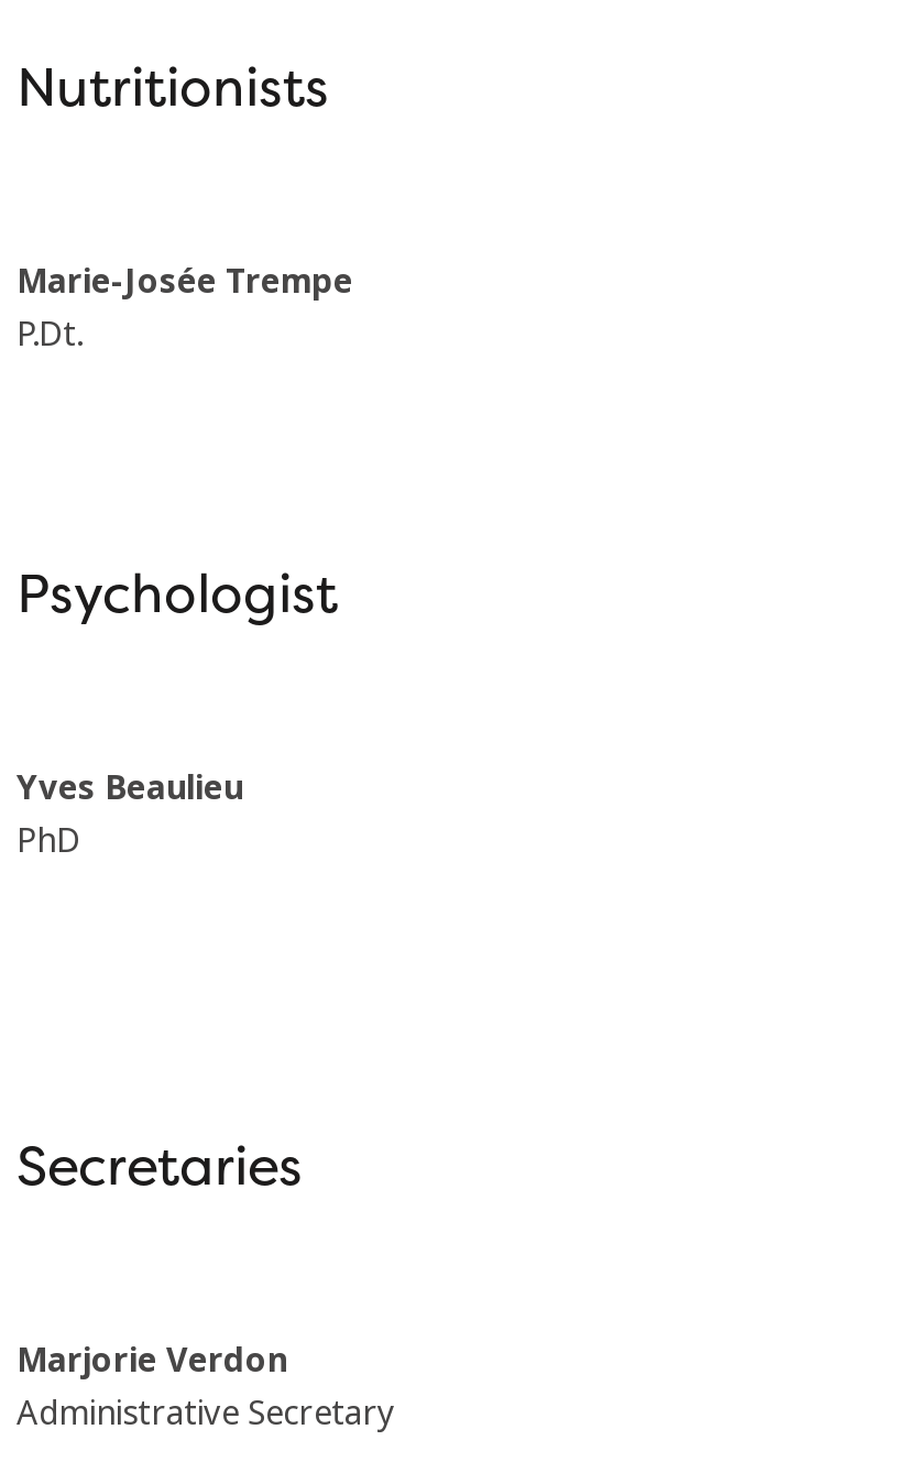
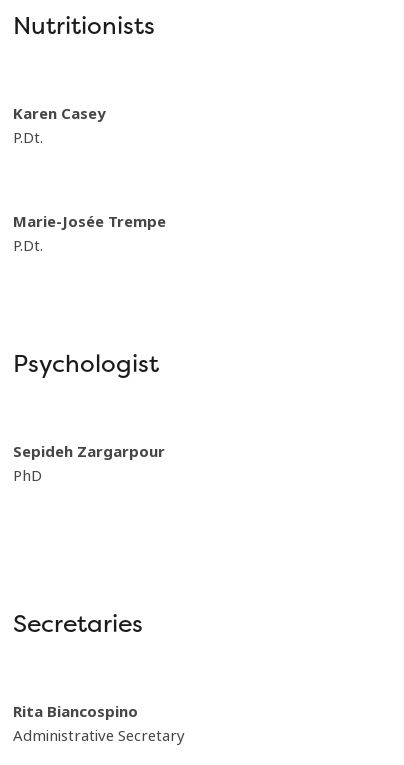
+ Karen Casey
+ P.Dt.

- Yves Beaulieu
+ Sepideh Zargarpour

- Marjorie Verdon
+ Rita Biancospino
